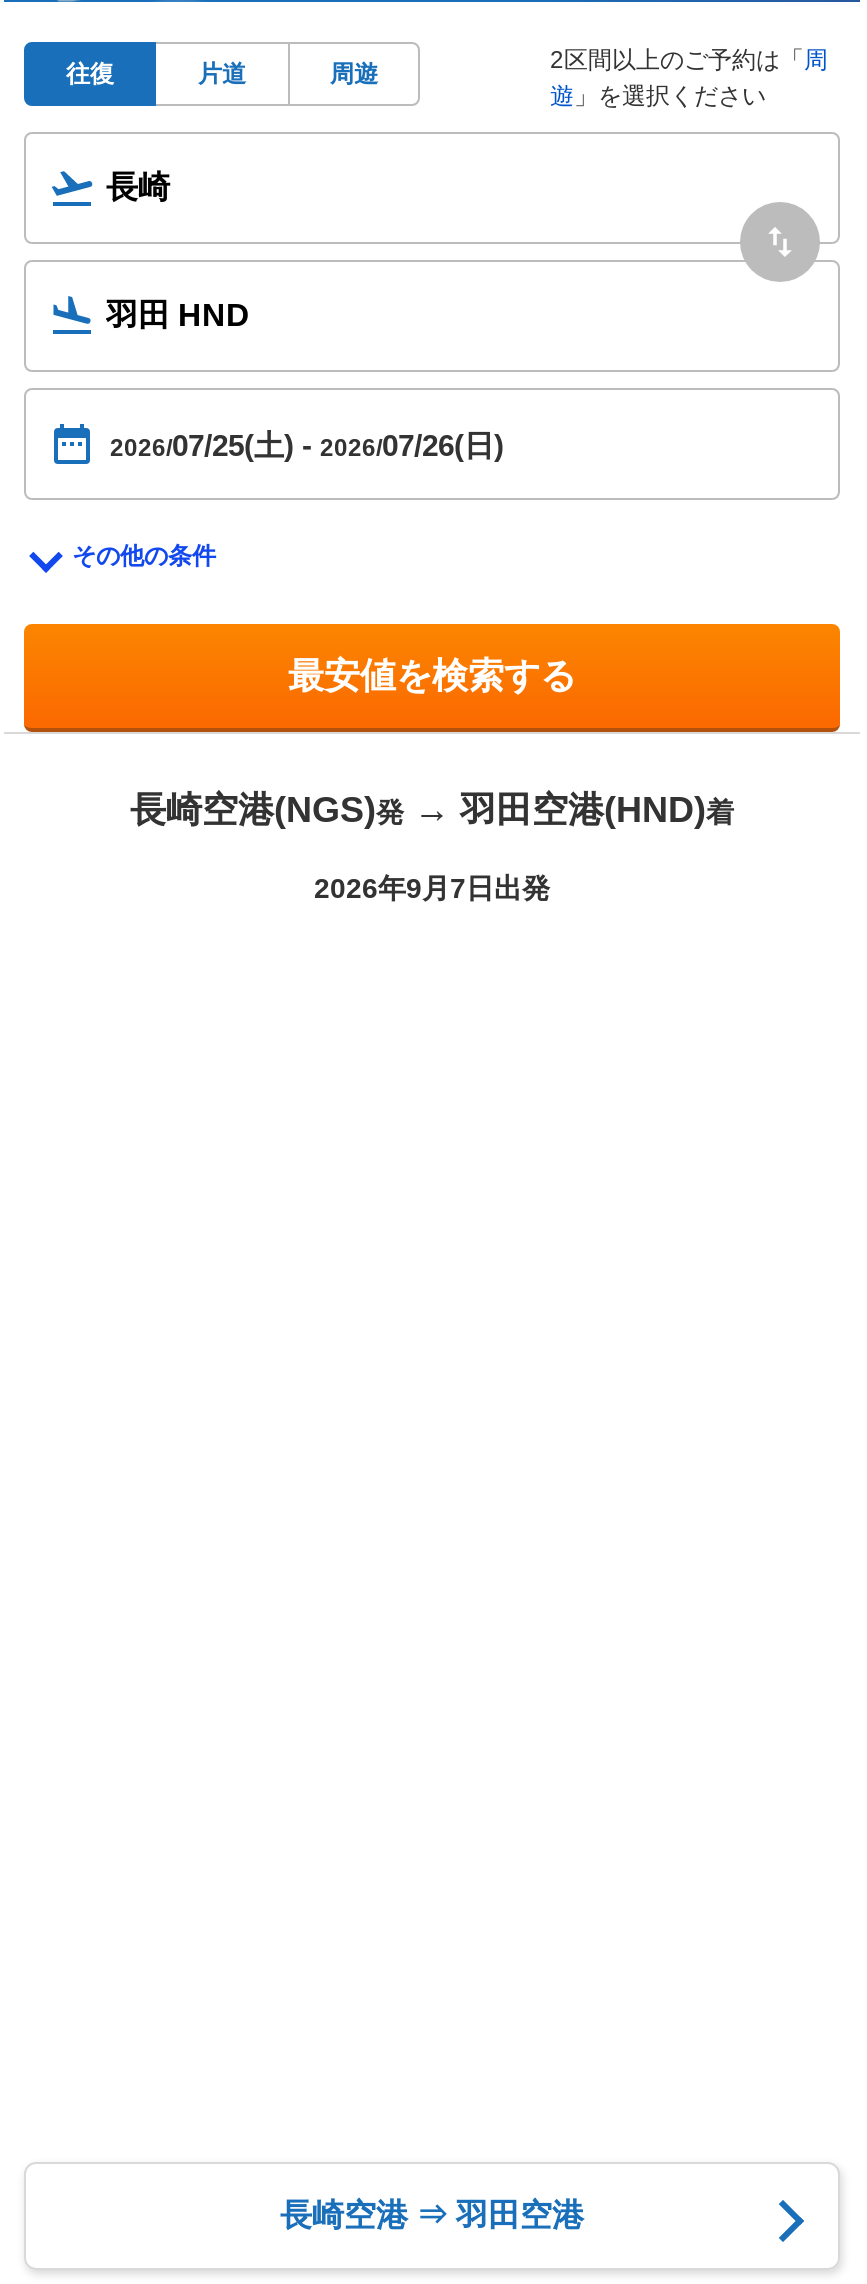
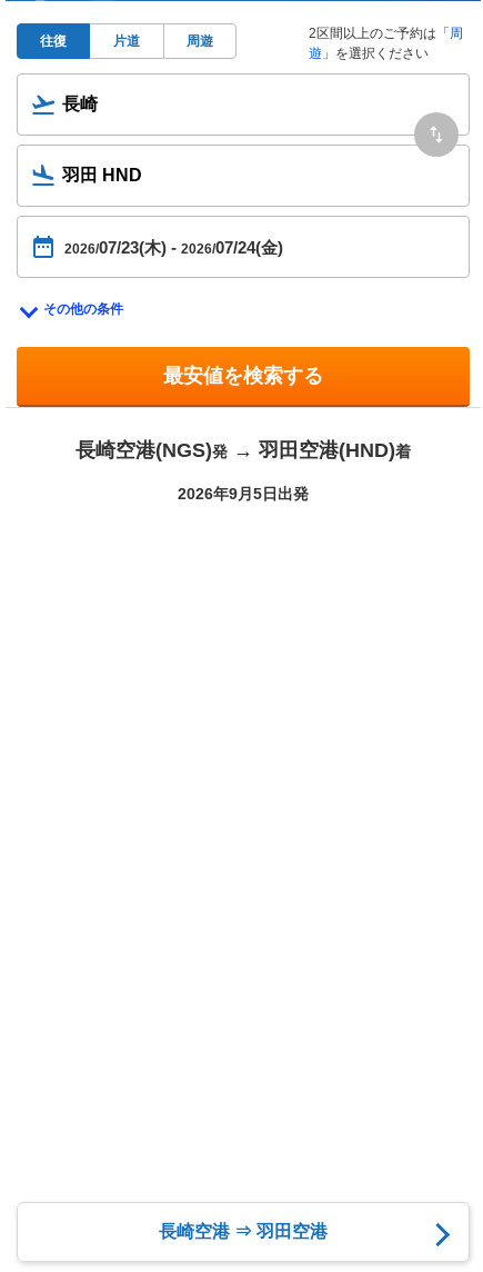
- 2026/07/25(土) - 2026/07/26(日)
+ 2026/07/23(木) - 2026/07/24(金)

- 2026年9月7日出発
+ 2026年9月5日出発
